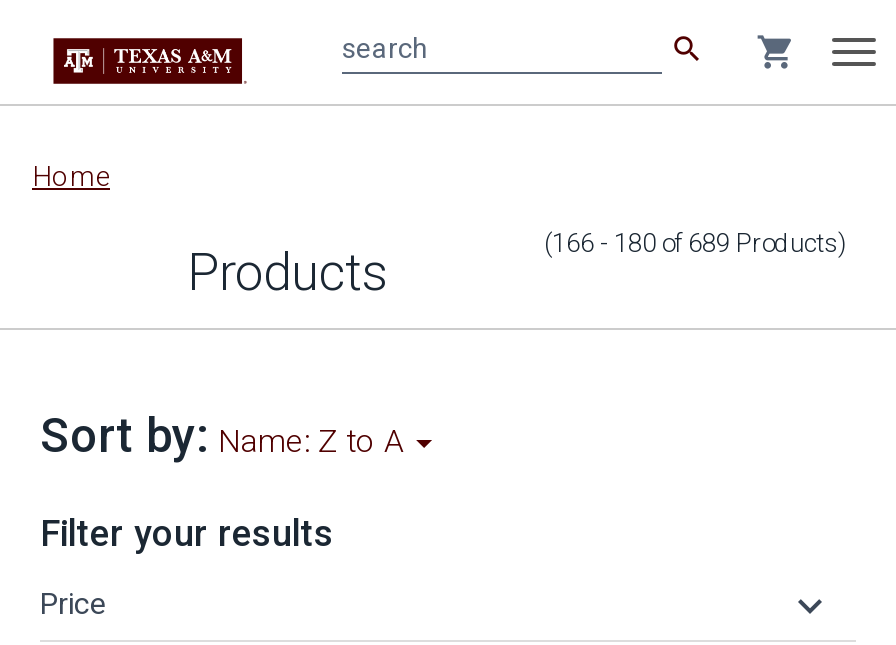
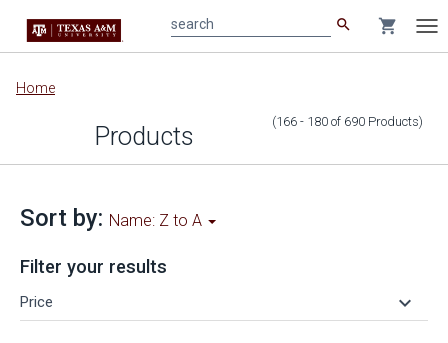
- (166 - 180 of 689 Products)
+ (166 - 180 of 690 Products)
